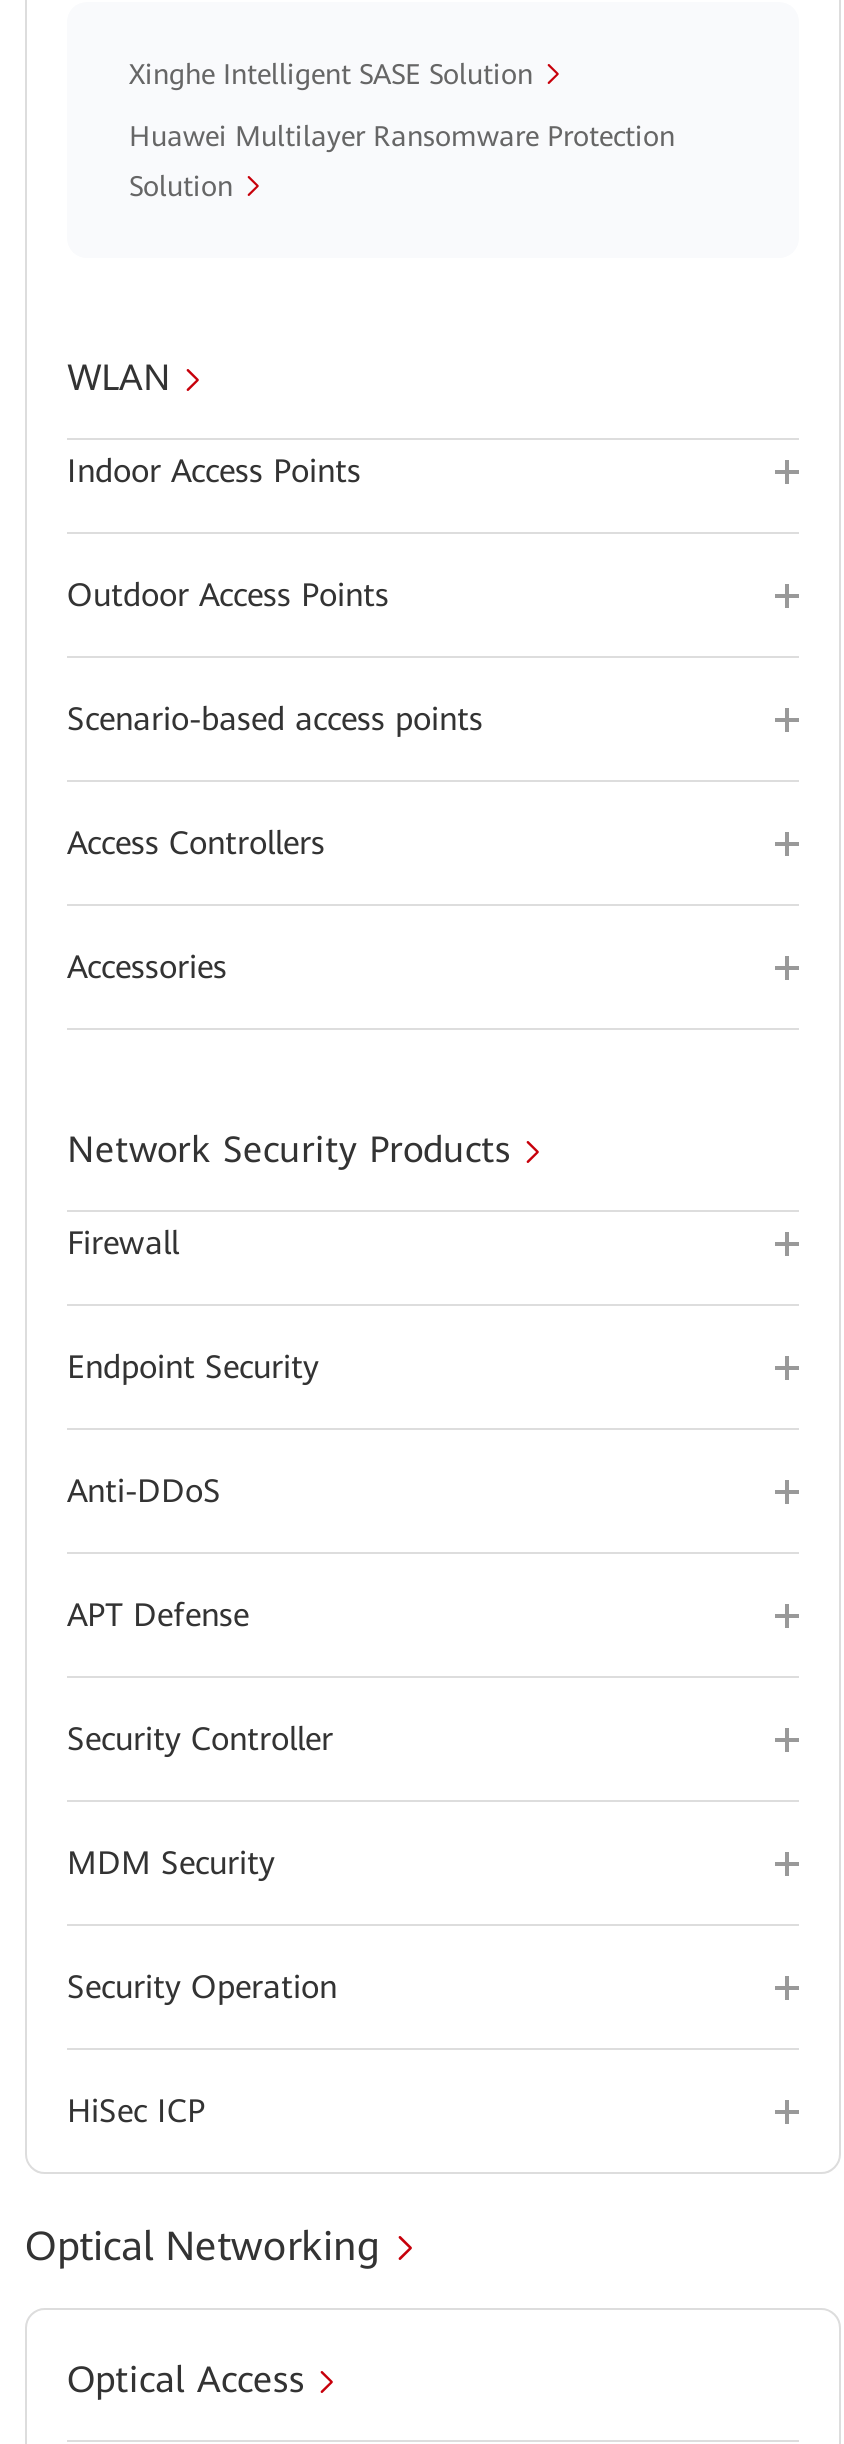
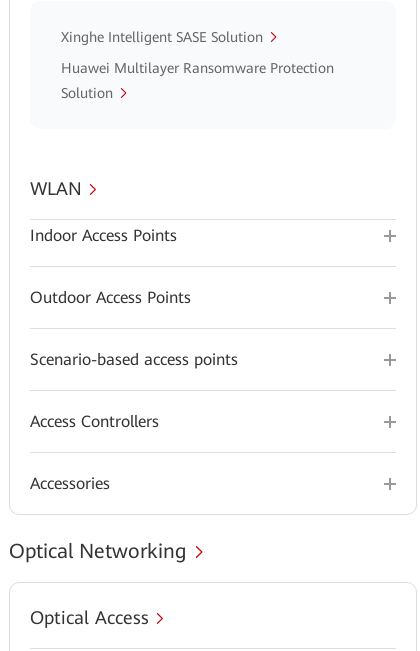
- Network Security Products
- Firewall
- Endpoint Security
- Anti-DDoS
- APT Defense
- Security Controller
- MDM Security
- Security Operation
- HiSec ICP
